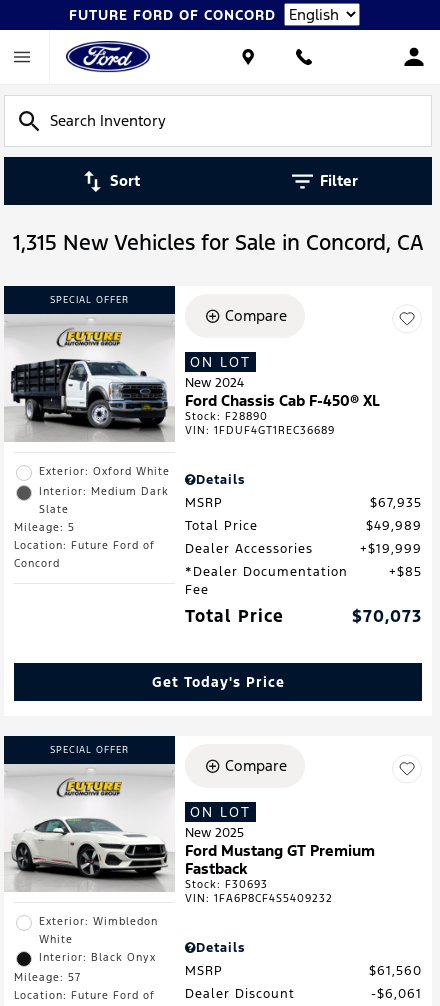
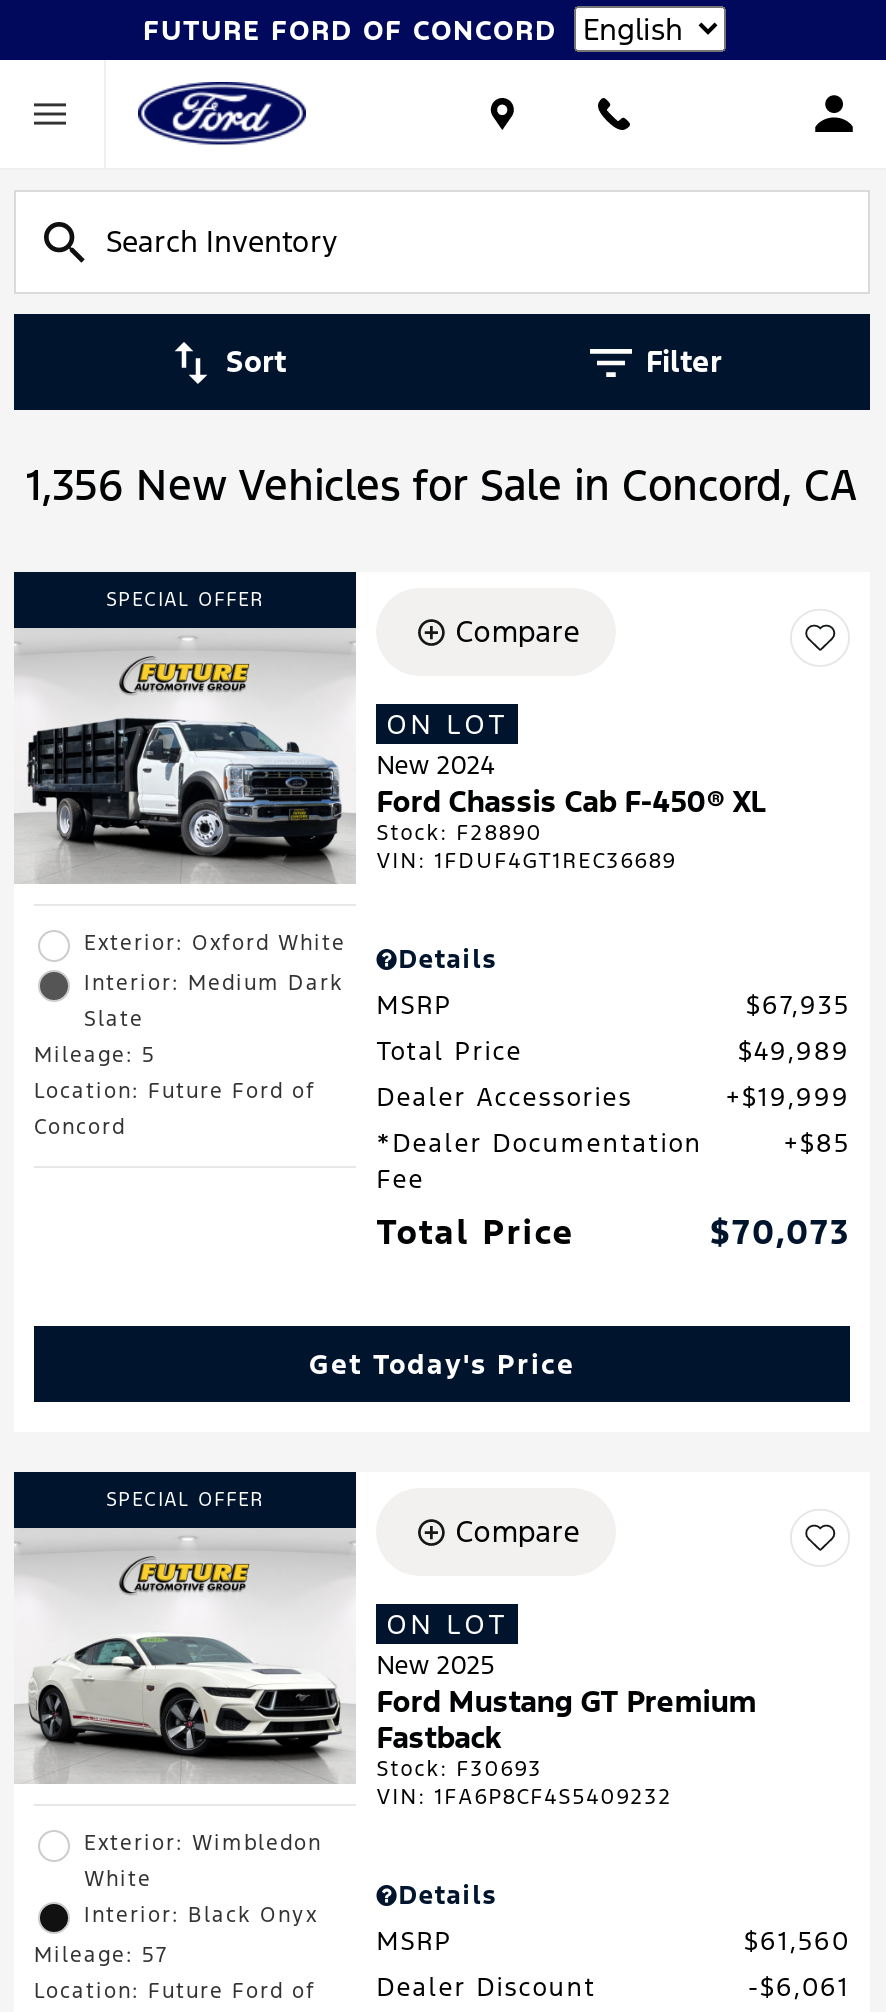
- 1,315 New Vehicles for Sale in Concord, CA
+ 1,356 New Vehicles for Sale in Concord, CA
